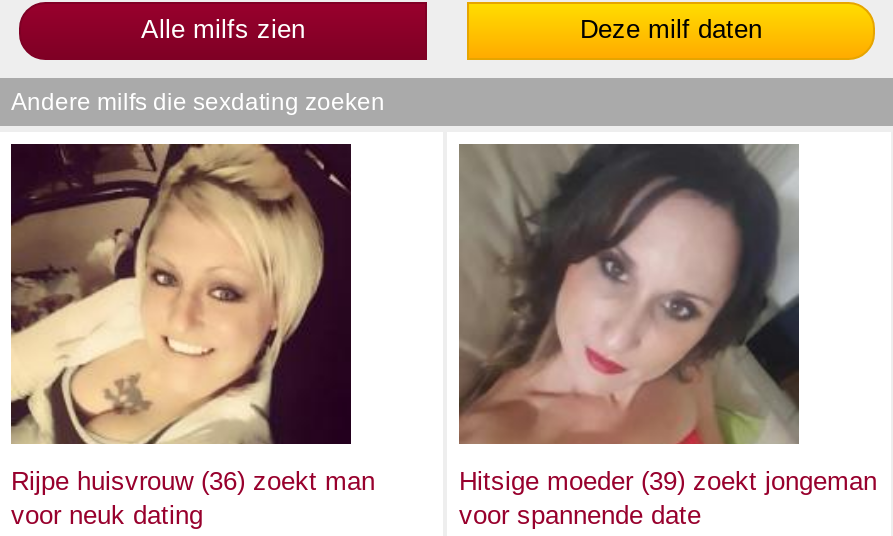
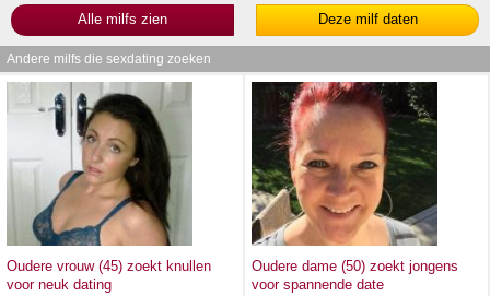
- [image]
- Rijpe huisvrouw (36) zoekt man
+ [image]
+ Oudere vrouw (45) zoekt knullen

- [image]
- Hitsige moeder (39) zoekt jongeman
+ [image]
+ Oudere dame (50) zoekt jongens
